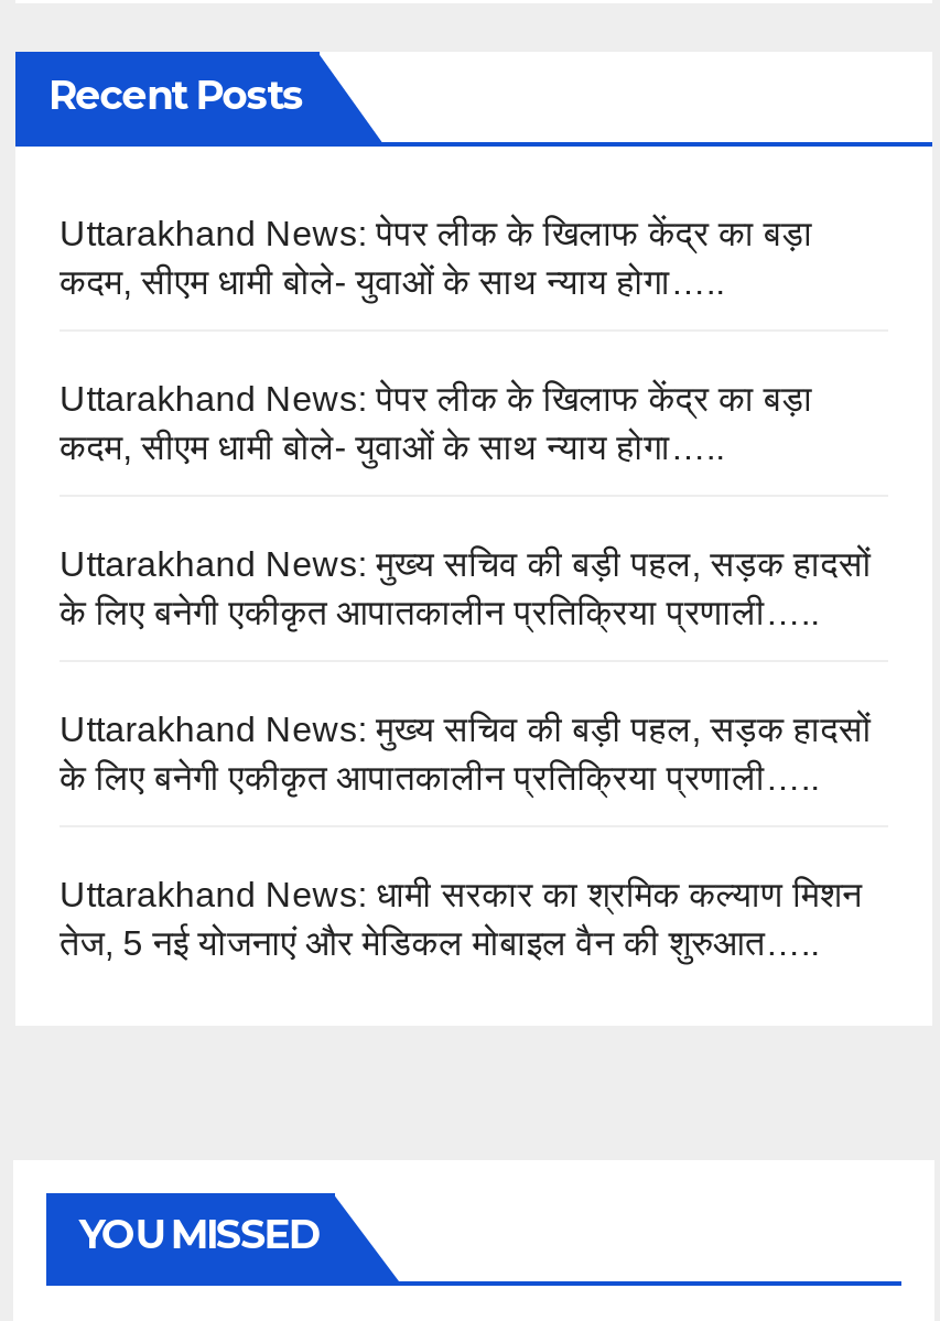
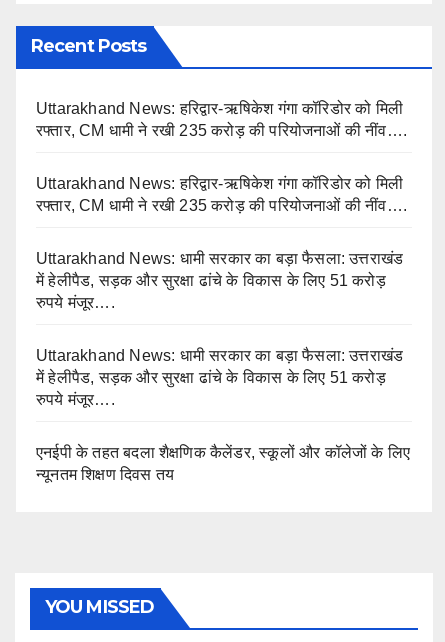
- Uttarakhand News: पेपर लीक के खिलाफ केंद्र का बड़ा
- कदम, सीएम धामी बोले- युवाओं के साथ न्याय होगा…..
+ Uttarakhand News: हरिद्वार-ऋषिकेश गंगा कॉरिडोर को मिली
+ रफ्तार, CM धामी ने रखी 235 करोड़ की परियोजनाओं की नींव….

- Uttarakhand News: पेपर लीक के खिलाफ केंद्र का बड़ा
- कदम, सीएम धामी बोले- युवाओं के साथ न्याय होगा…..
+ Uttarakhand News: हरिद्वार-ऋषिकेश गंगा कॉरिडोर को मिली
+ रफ्तार, CM धामी ने रखी 235 करोड़ की परियोजनाओं की नींव….

- Uttarakhand News: मुख्य सचिव की बड़ी पहल, सड़क हादसों
- के लिए बनेगी एकीकृत आपातकालीन प्रतिक्रिया प्रणाली…..
+ Uttarakhand News: धामी सरकार का बड़ा फैसला: उत्तराखंड
+ में हेलीपैड, सड़क और सुरक्षा ढांचे के विकास के लिए 51 करोड़
+ रुपये मंजूर….

- Uttarakhand News: मुख्य सचिव की बड़ी पहल, सड़क हादसों
- के लिए बनेगी एकीकृत आपातकालीन प्रतिक्रिया प्रणाली…..
+ Uttarakhand News: धामी सरकार का बड़ा फैसला: उत्तराखंड
+ में हेलीपैड, सड़क और सुरक्षा ढांचे के विकास के लिए 51 करोड़
+ रुपये मंजूर….

- Uttarakhand News: धामी सरकार का श्रमिक कल्याण मिशन
- तेज, 5 नई योजनाएं और मेडिकल मोबाइल वैन की शुरुआत…..
+ एनईपी के तहत बदला शैक्षणिक कैलेंडर, स्कूलों और कॉलेजों के लिए
+ न्यूनतम शिक्षण दिवस तय
